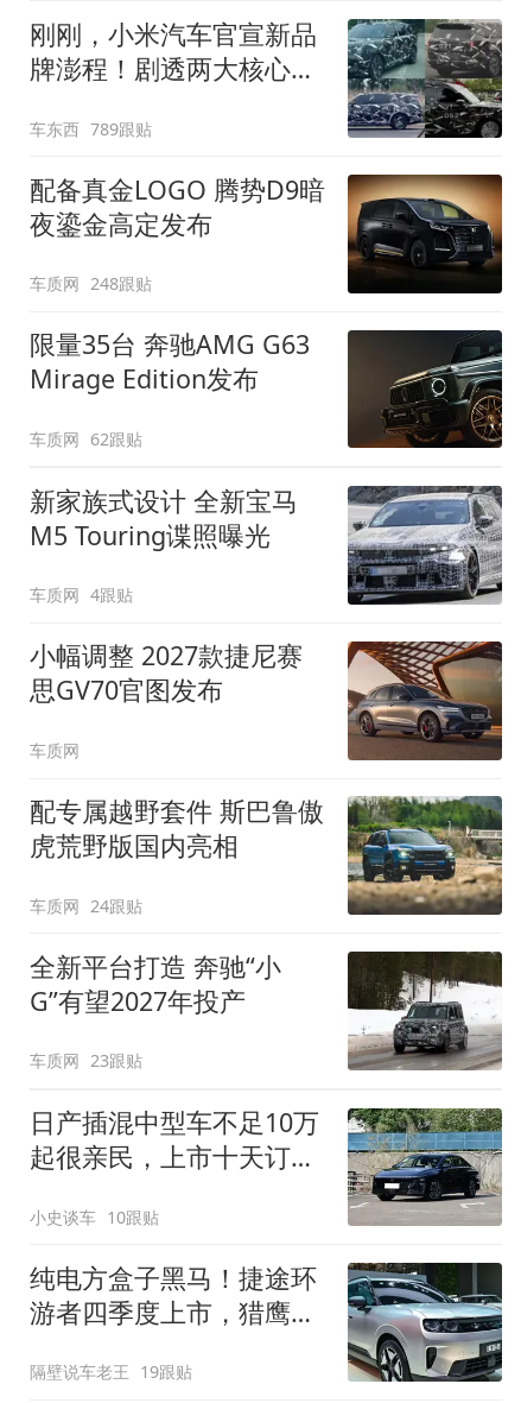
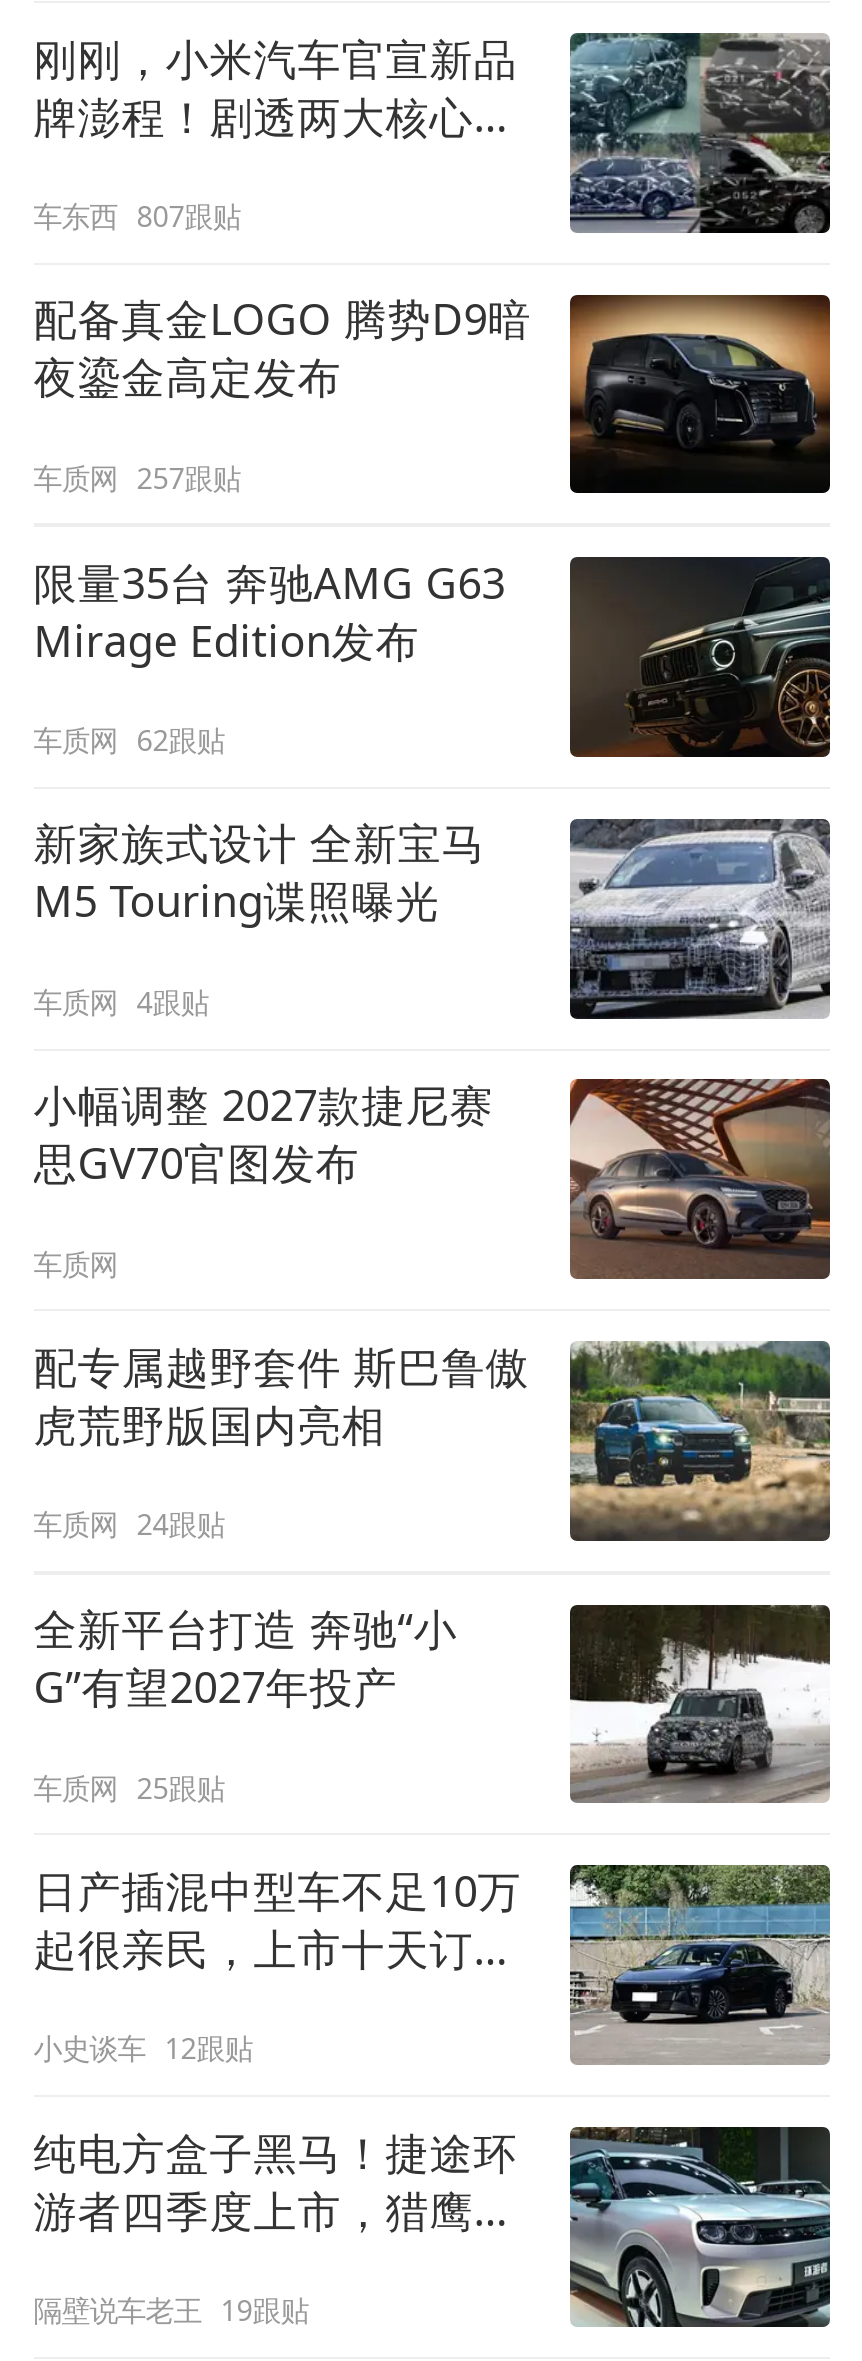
- 车东西 789跟贴
+ 车东西 807跟贴

- 车质网 248跟贴
+ 车质网 257跟贴

- 车质网 23跟贴
+ 车质网 25跟贴

- 小史谈车 10跟贴
+ 小史谈车 12跟贴
